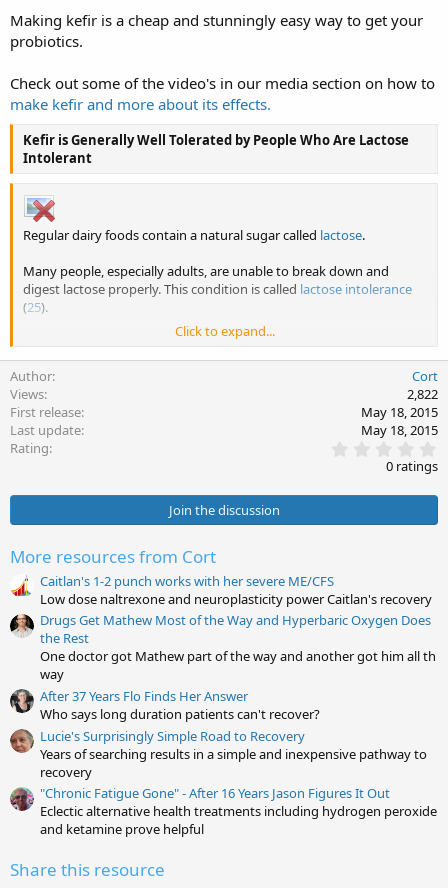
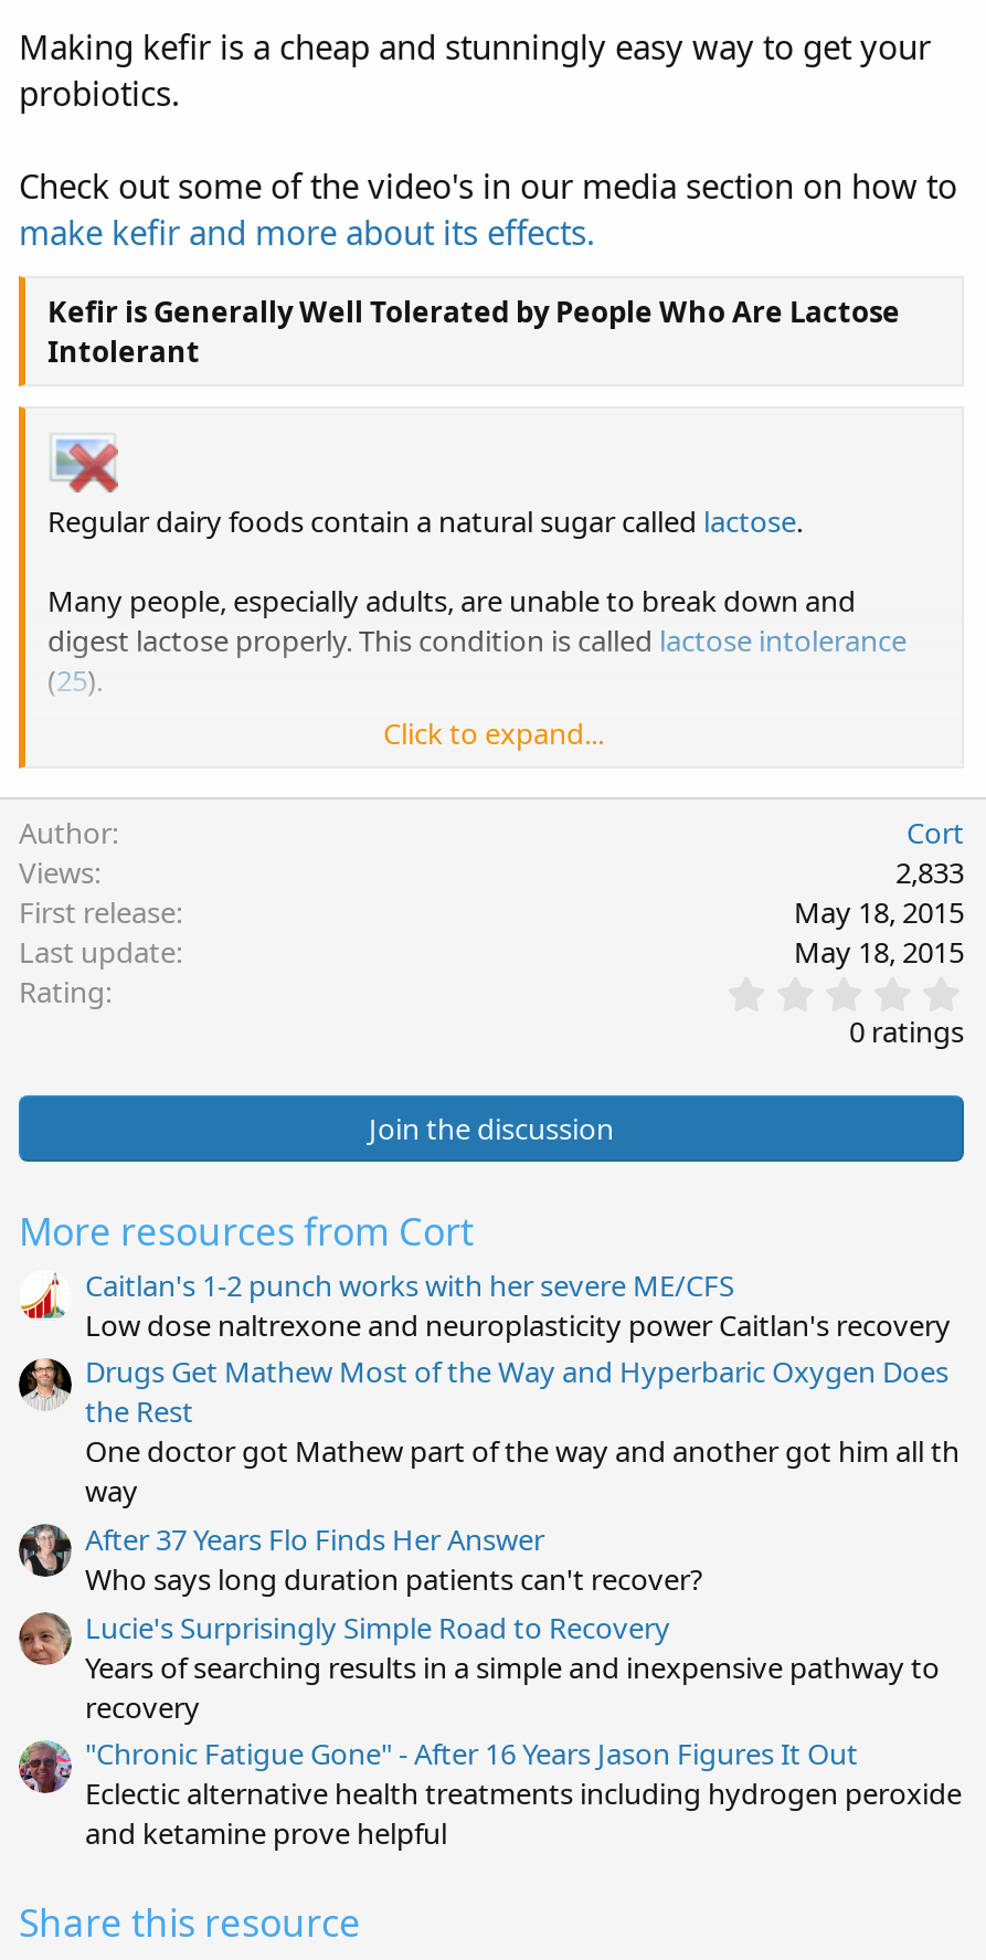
- 2,822
+ 2,833
